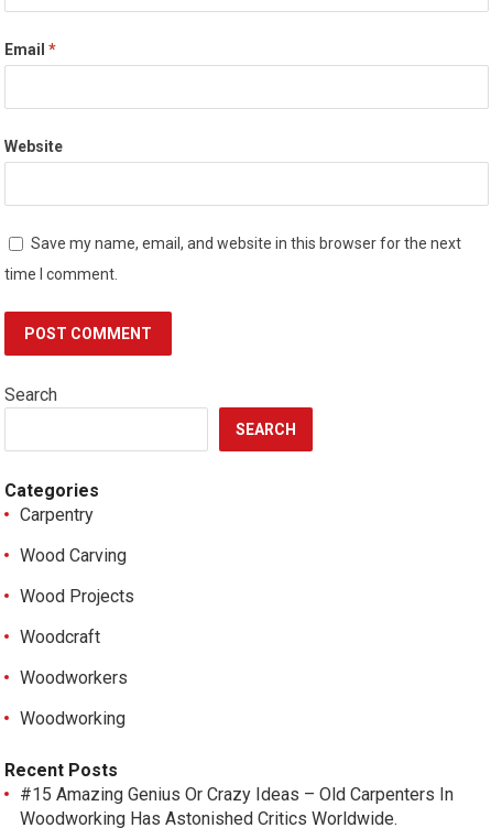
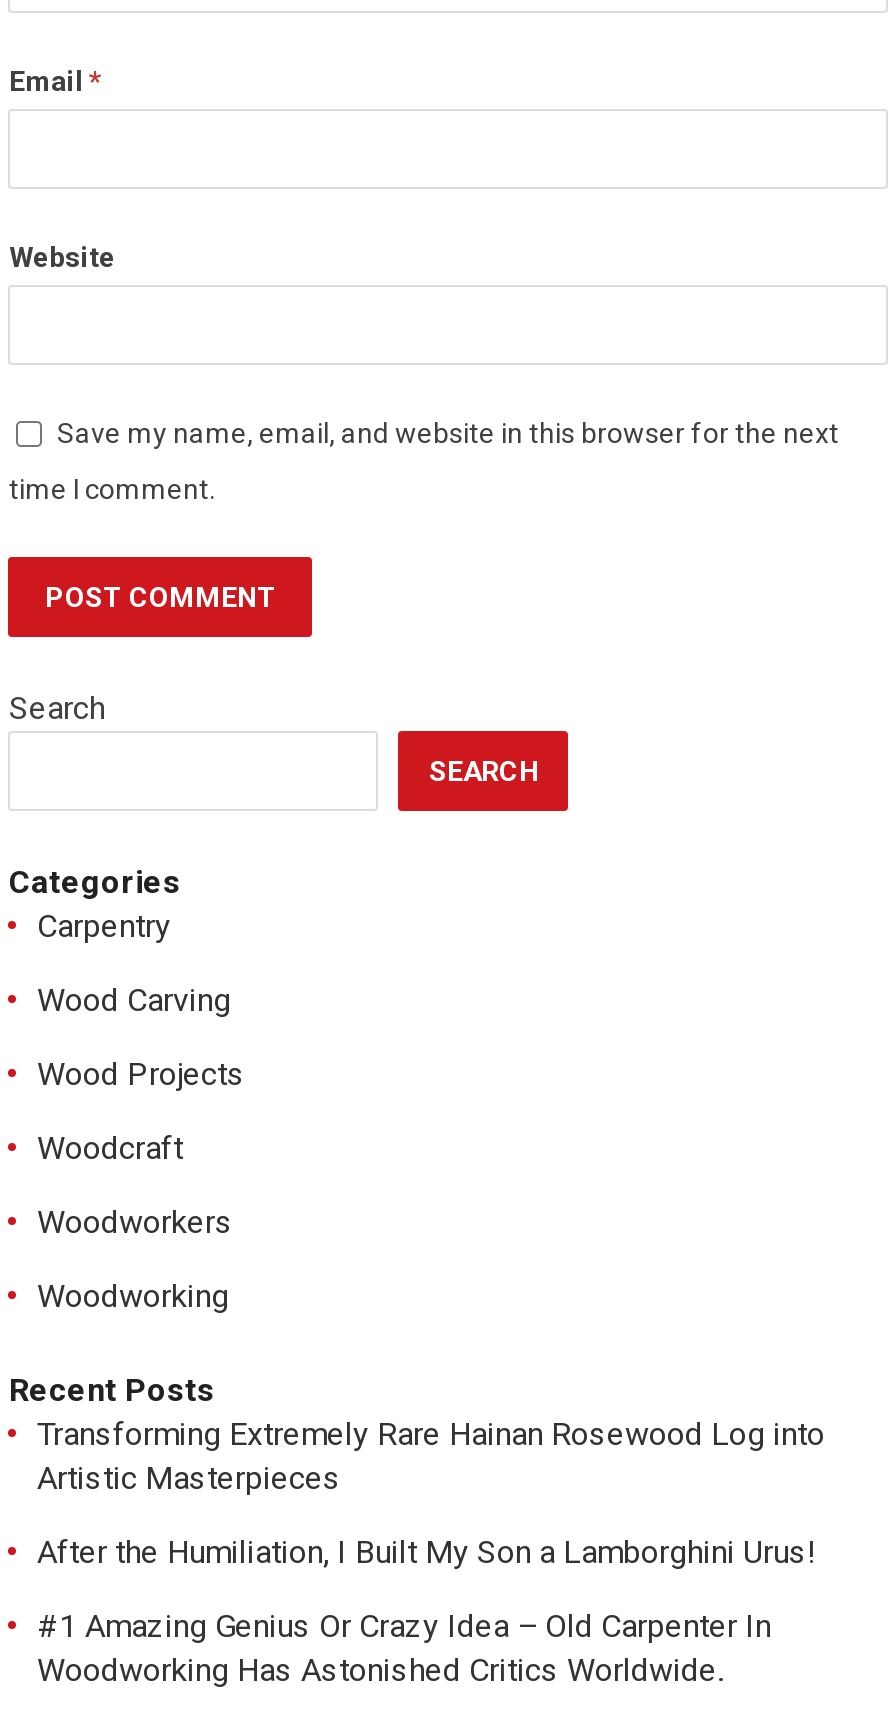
- #15 Amazing Genius Or Crazy Ideas – Old Carpenters In
+ Transforming Extremely Rare Hainan Rosewood Log into
+ Artistic Masterpieces
+ After the Humiliation, I Built My Son a Lamborghini Urus!
+ #1 Amazing Genius Or Crazy Idea – Old Carpenter In
